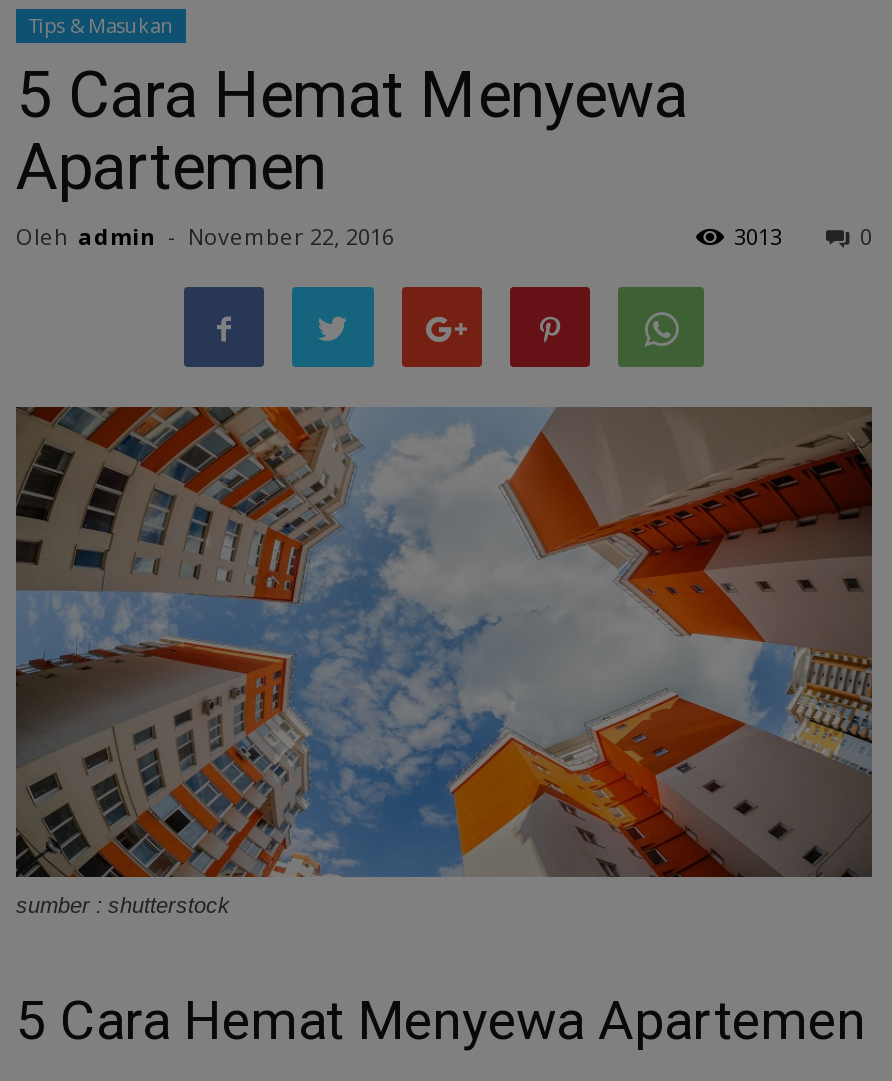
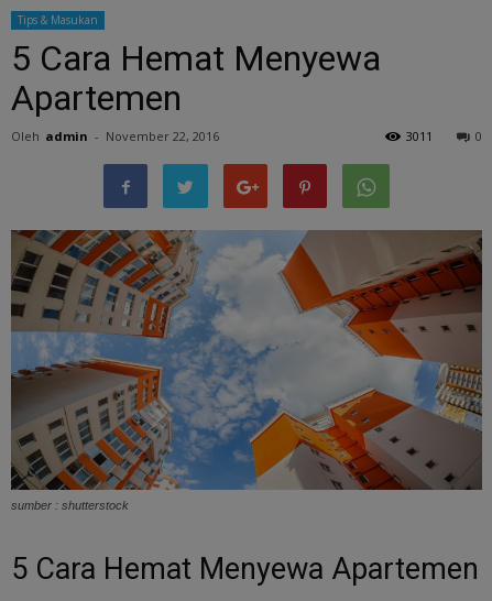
- 3013
+ 3011
